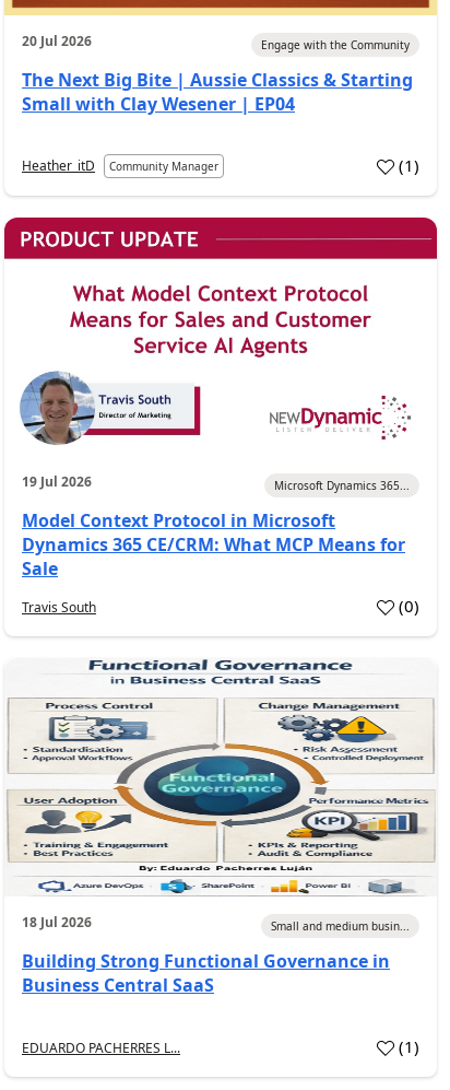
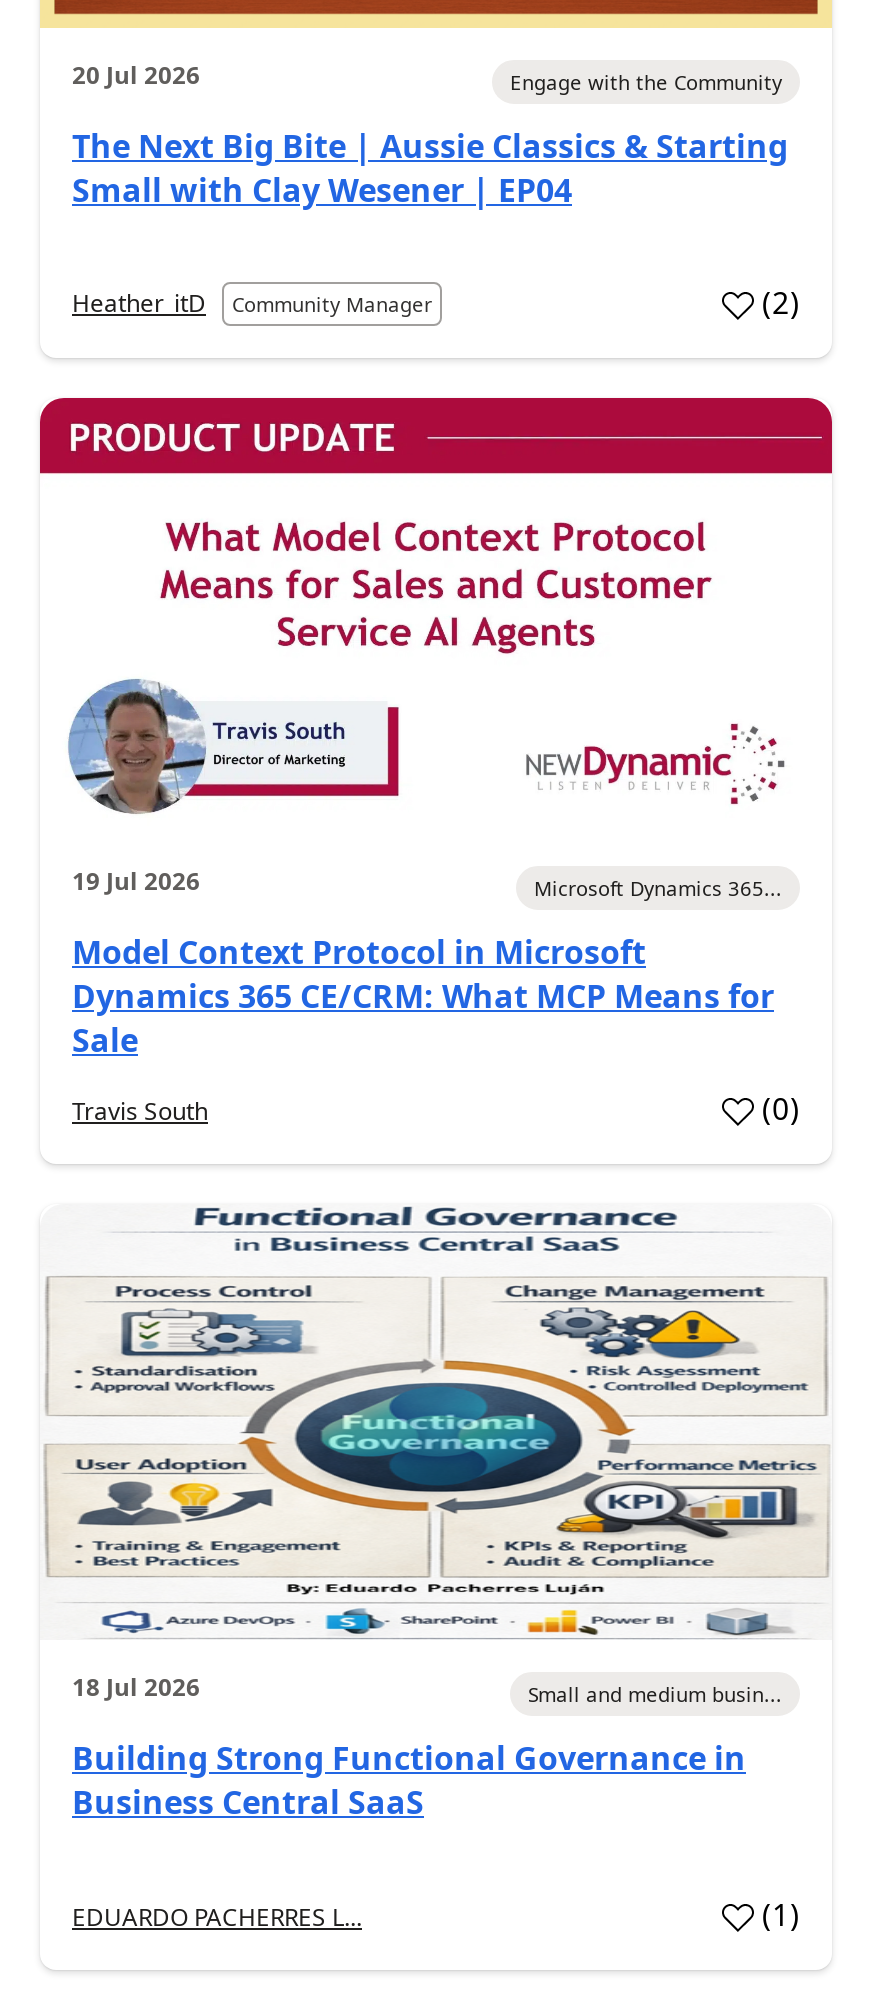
- (1)
+ (2)
